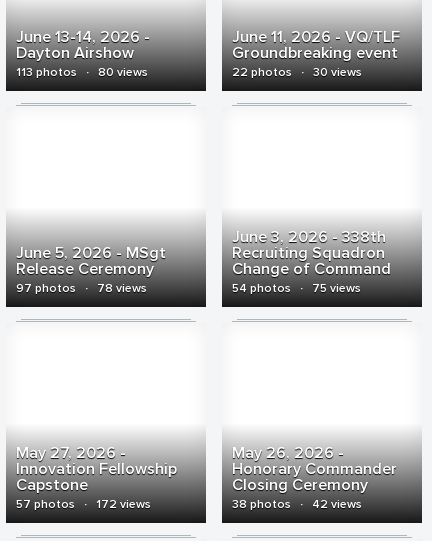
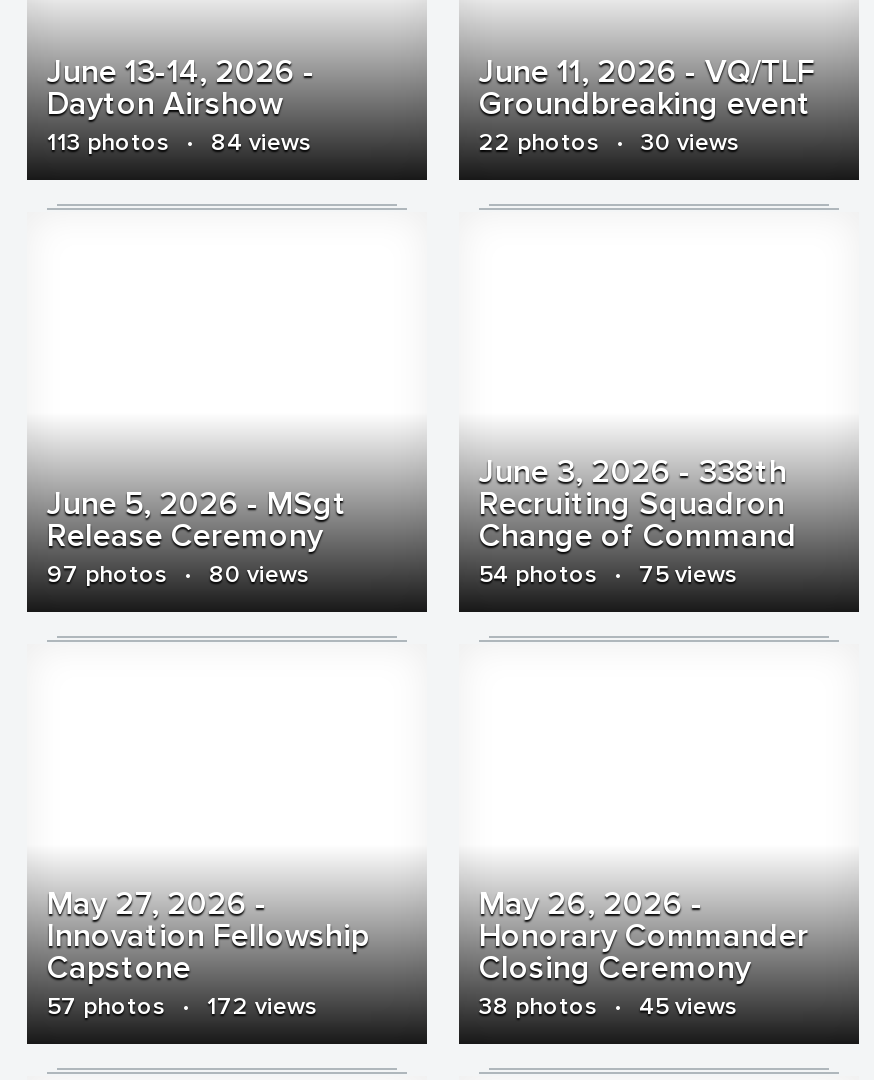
- 113 photos · 80 views
+ 113 photos · 84 views

- 97 photos · 78 views
+ 97 photos · 80 views

- 38 photos · 42 views
+ 38 photos · 45 views
